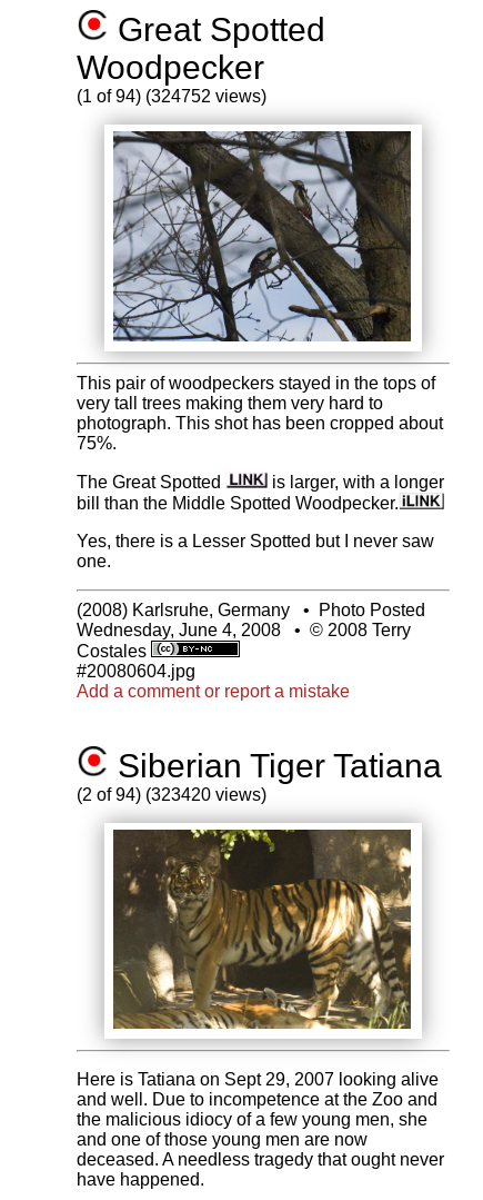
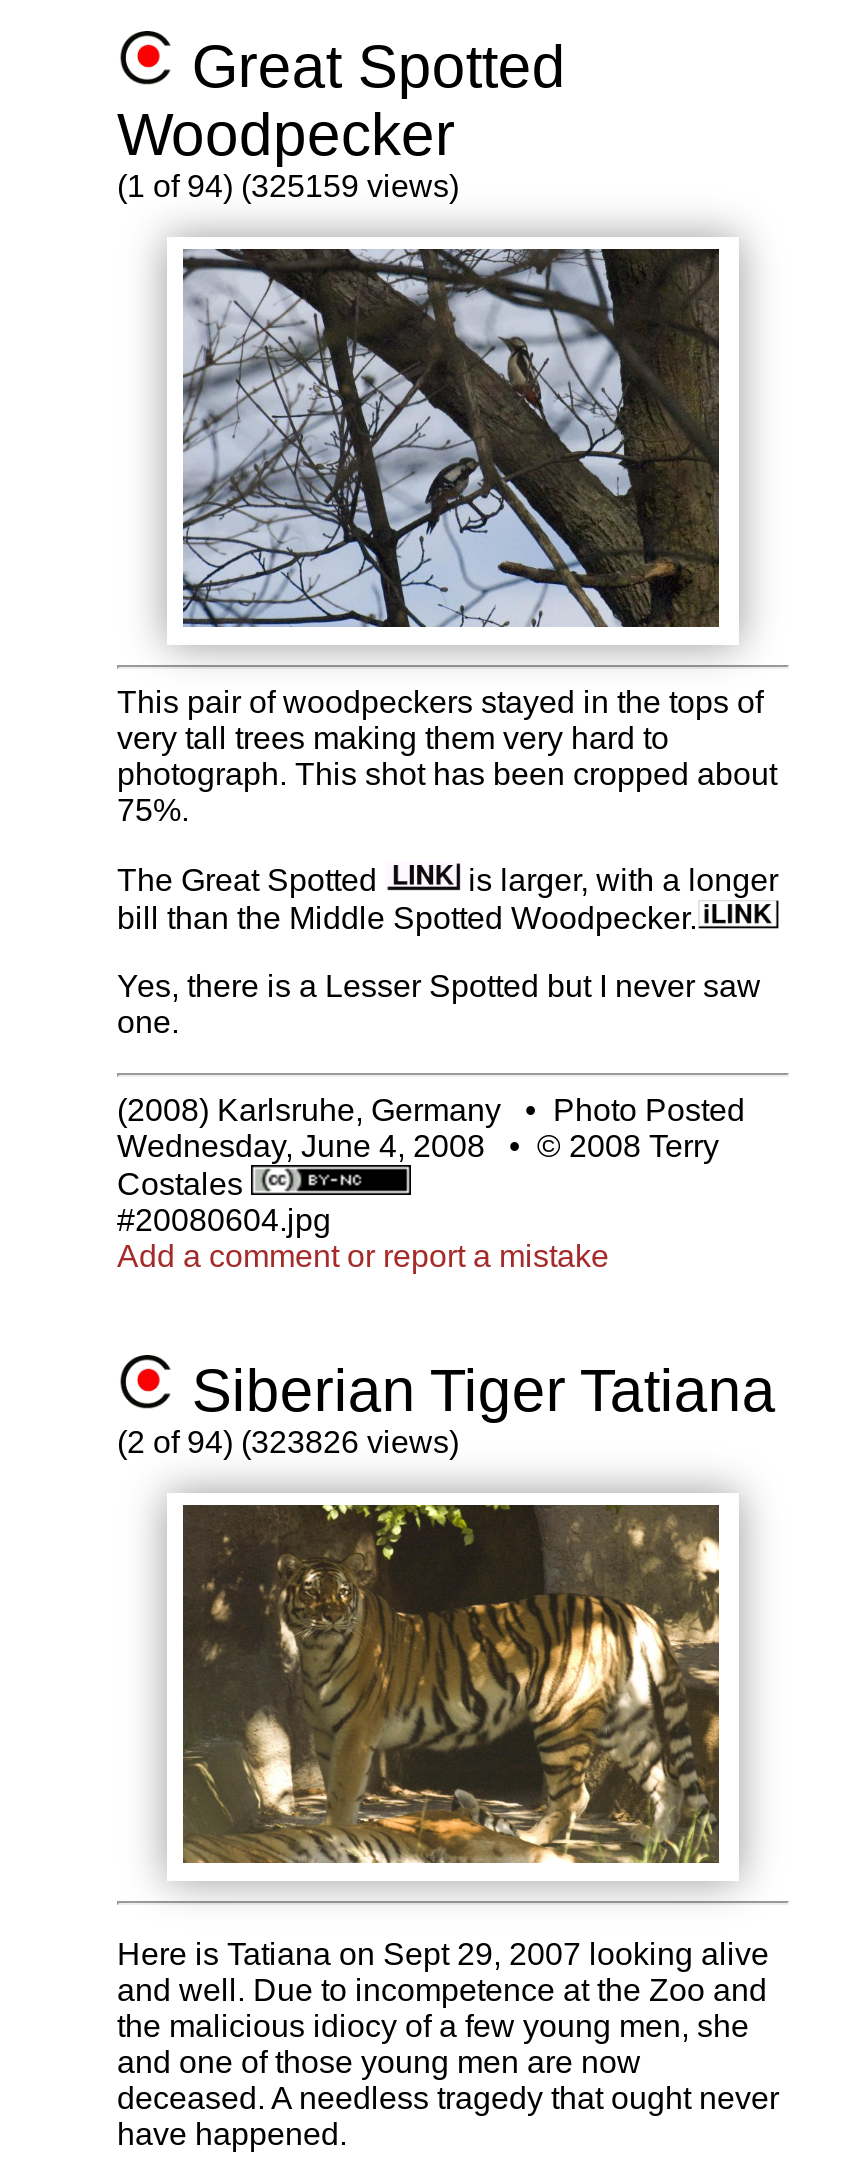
- (1 of 94) (324752 views)
+ (1 of 94) (325159 views)

- (2 of 94) (323420 views)
+ (2 of 94) (323826 views)
